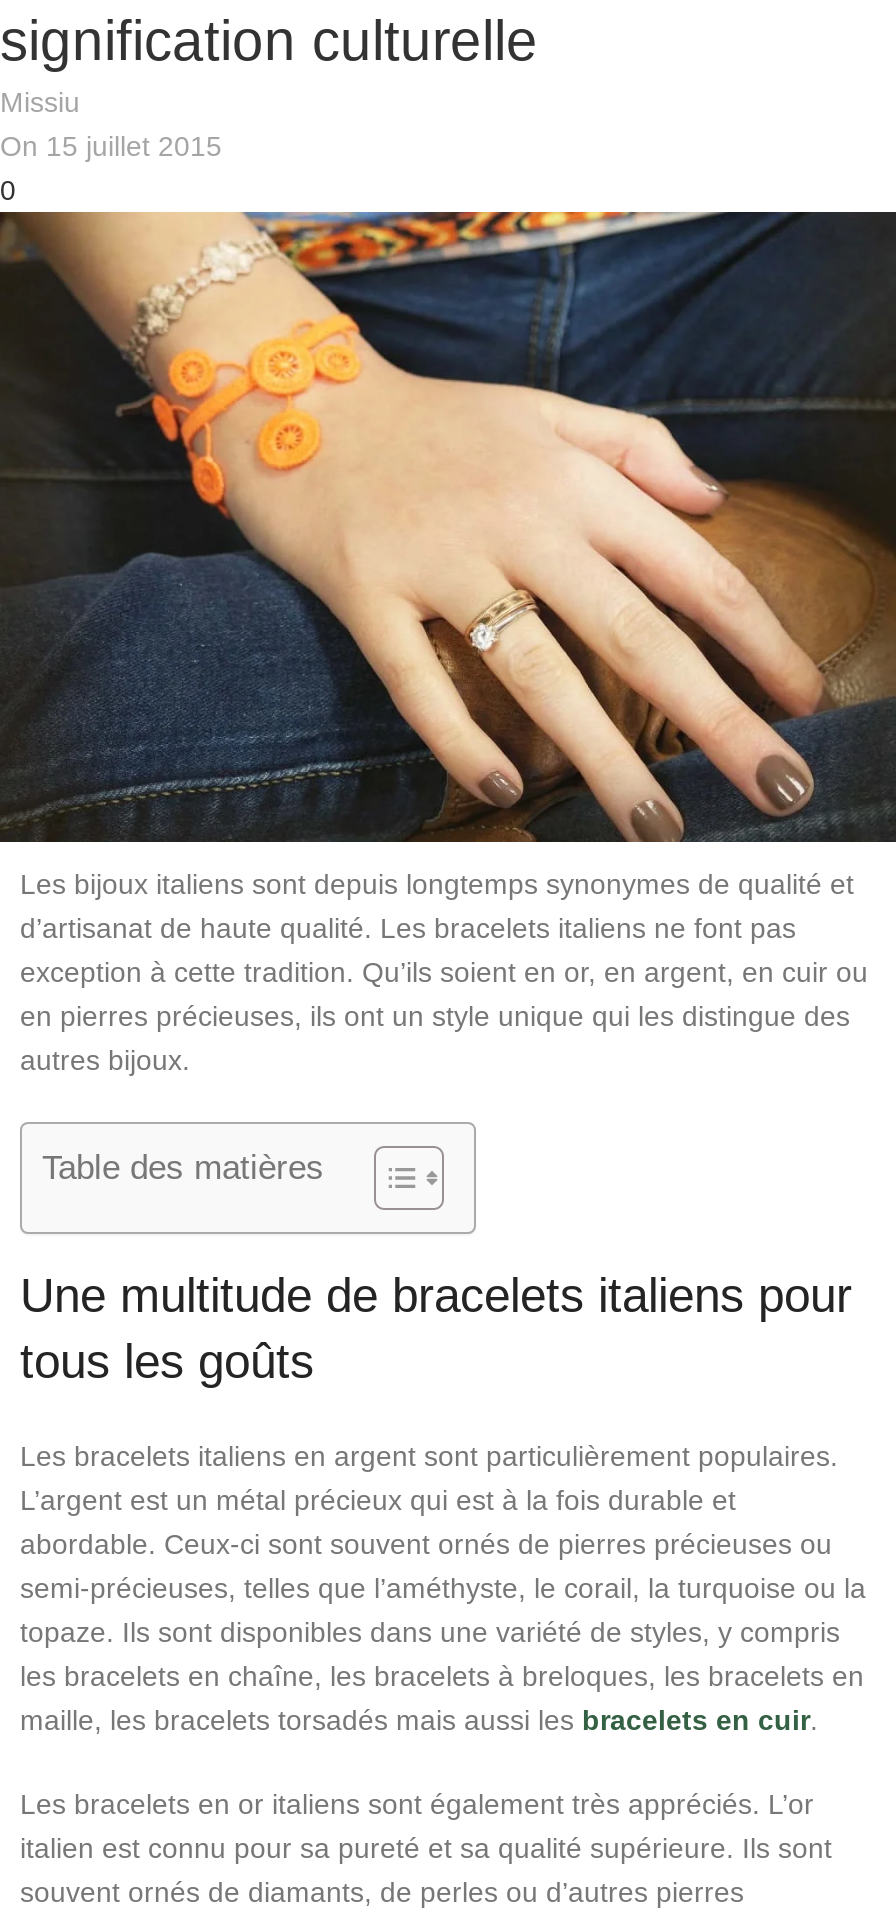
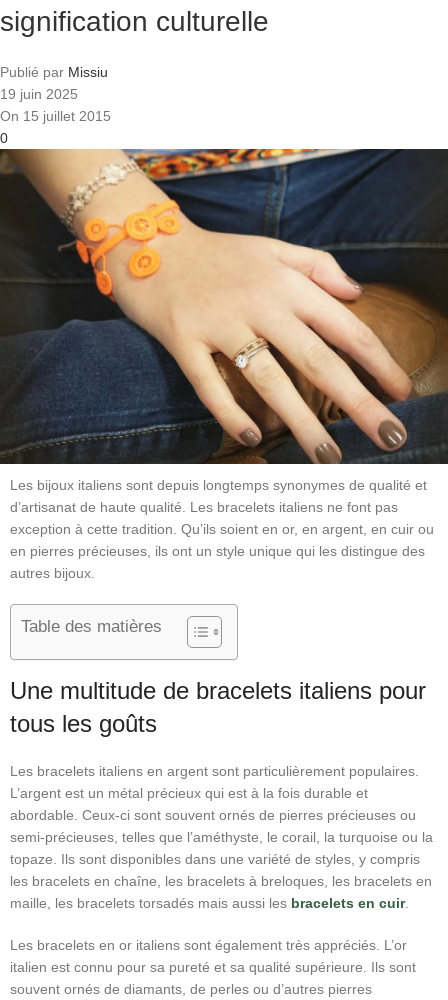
- Missiu
+ Publié par Missiu
+ 19 juin 2025
